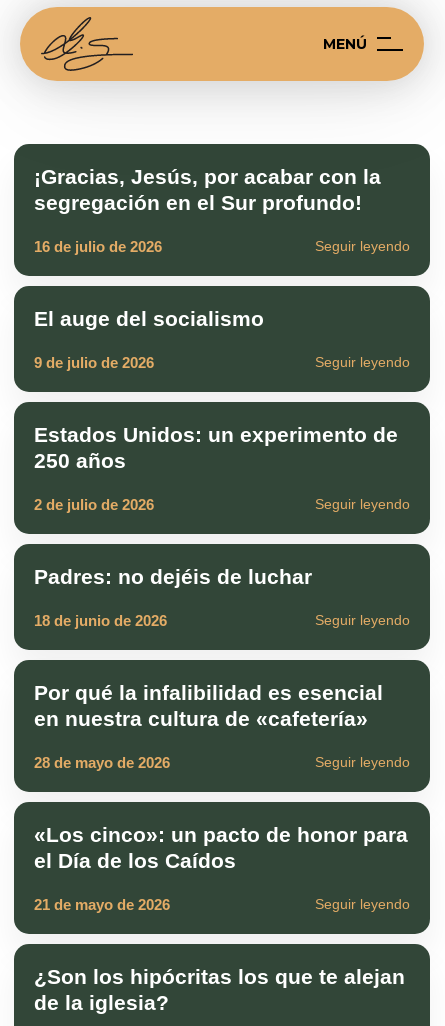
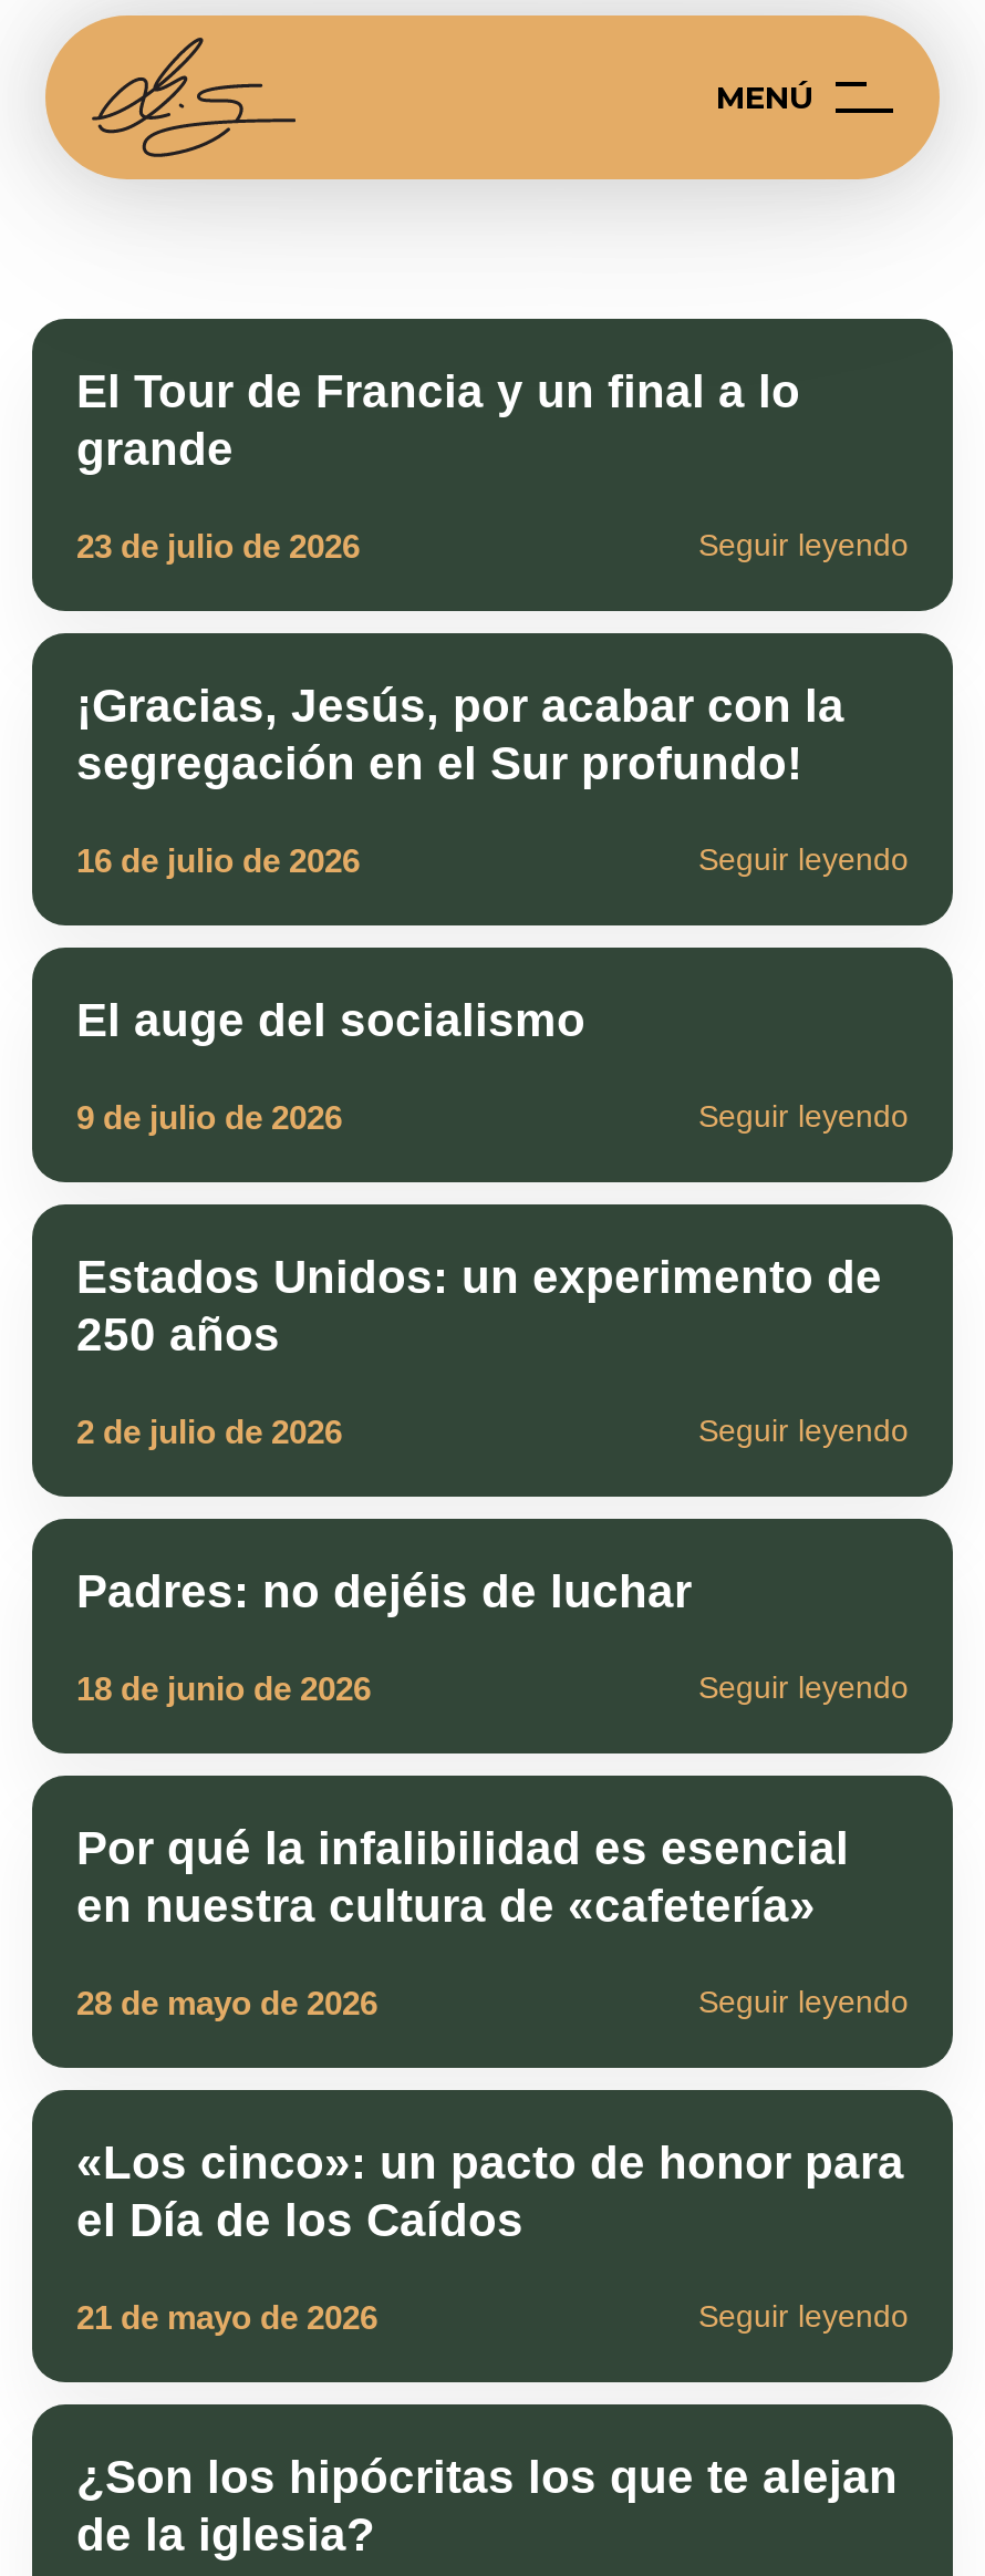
+ El Tour de Francia y un final a lo
+ grande
+ 23 de julio de 2026
+ Seguir leyendo
